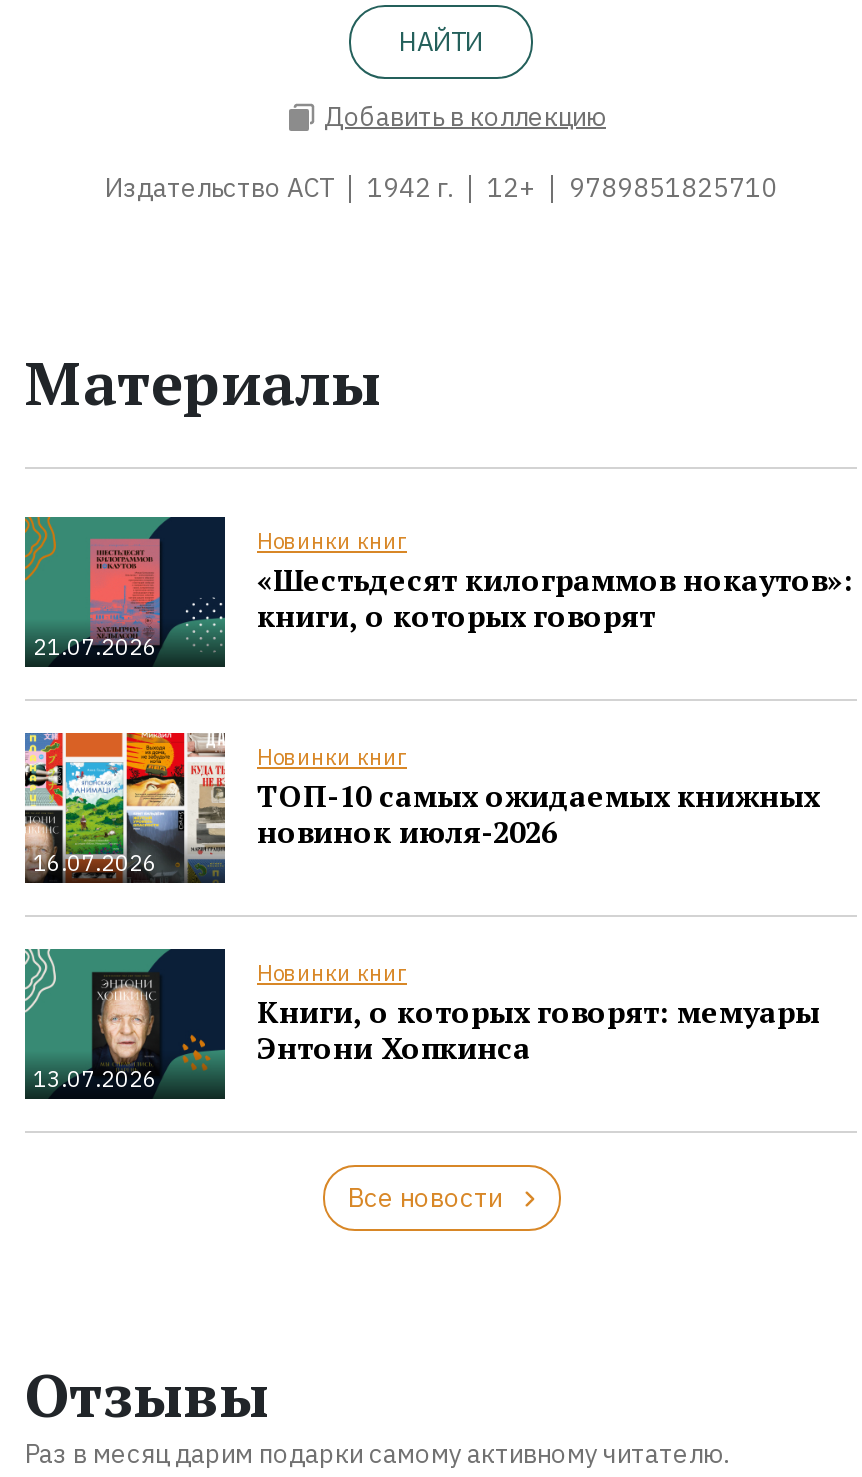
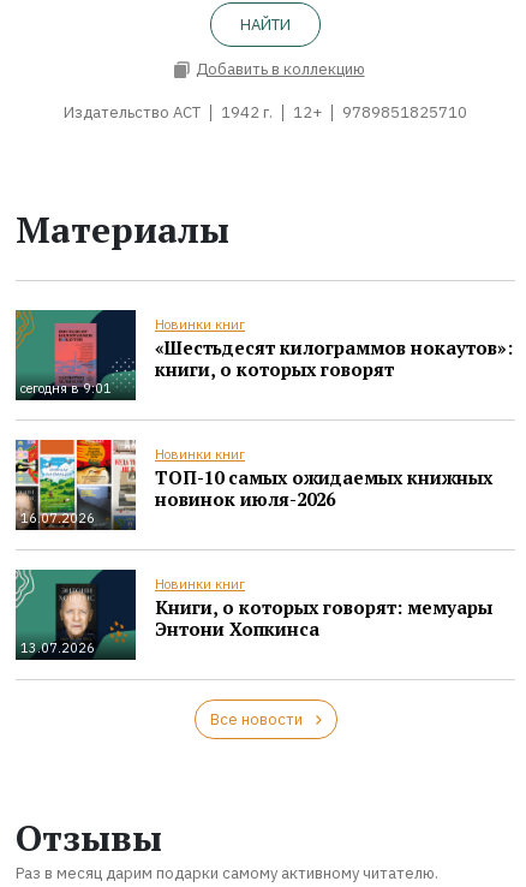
- 21.07.2026
+ сегодня в 9:01
